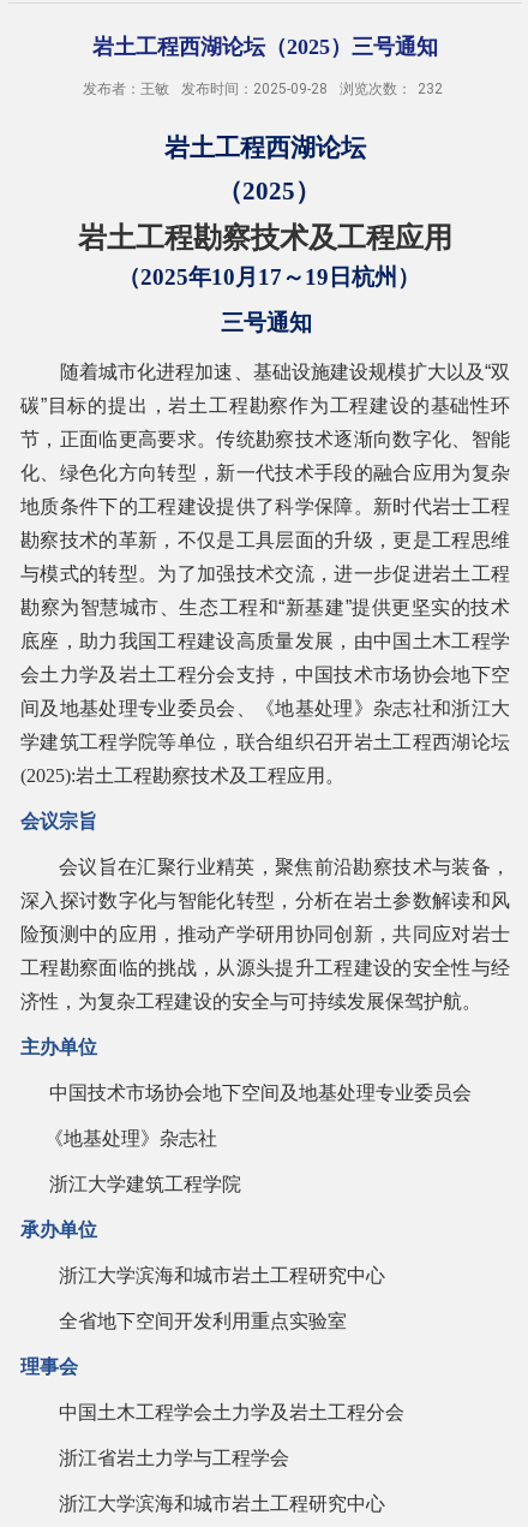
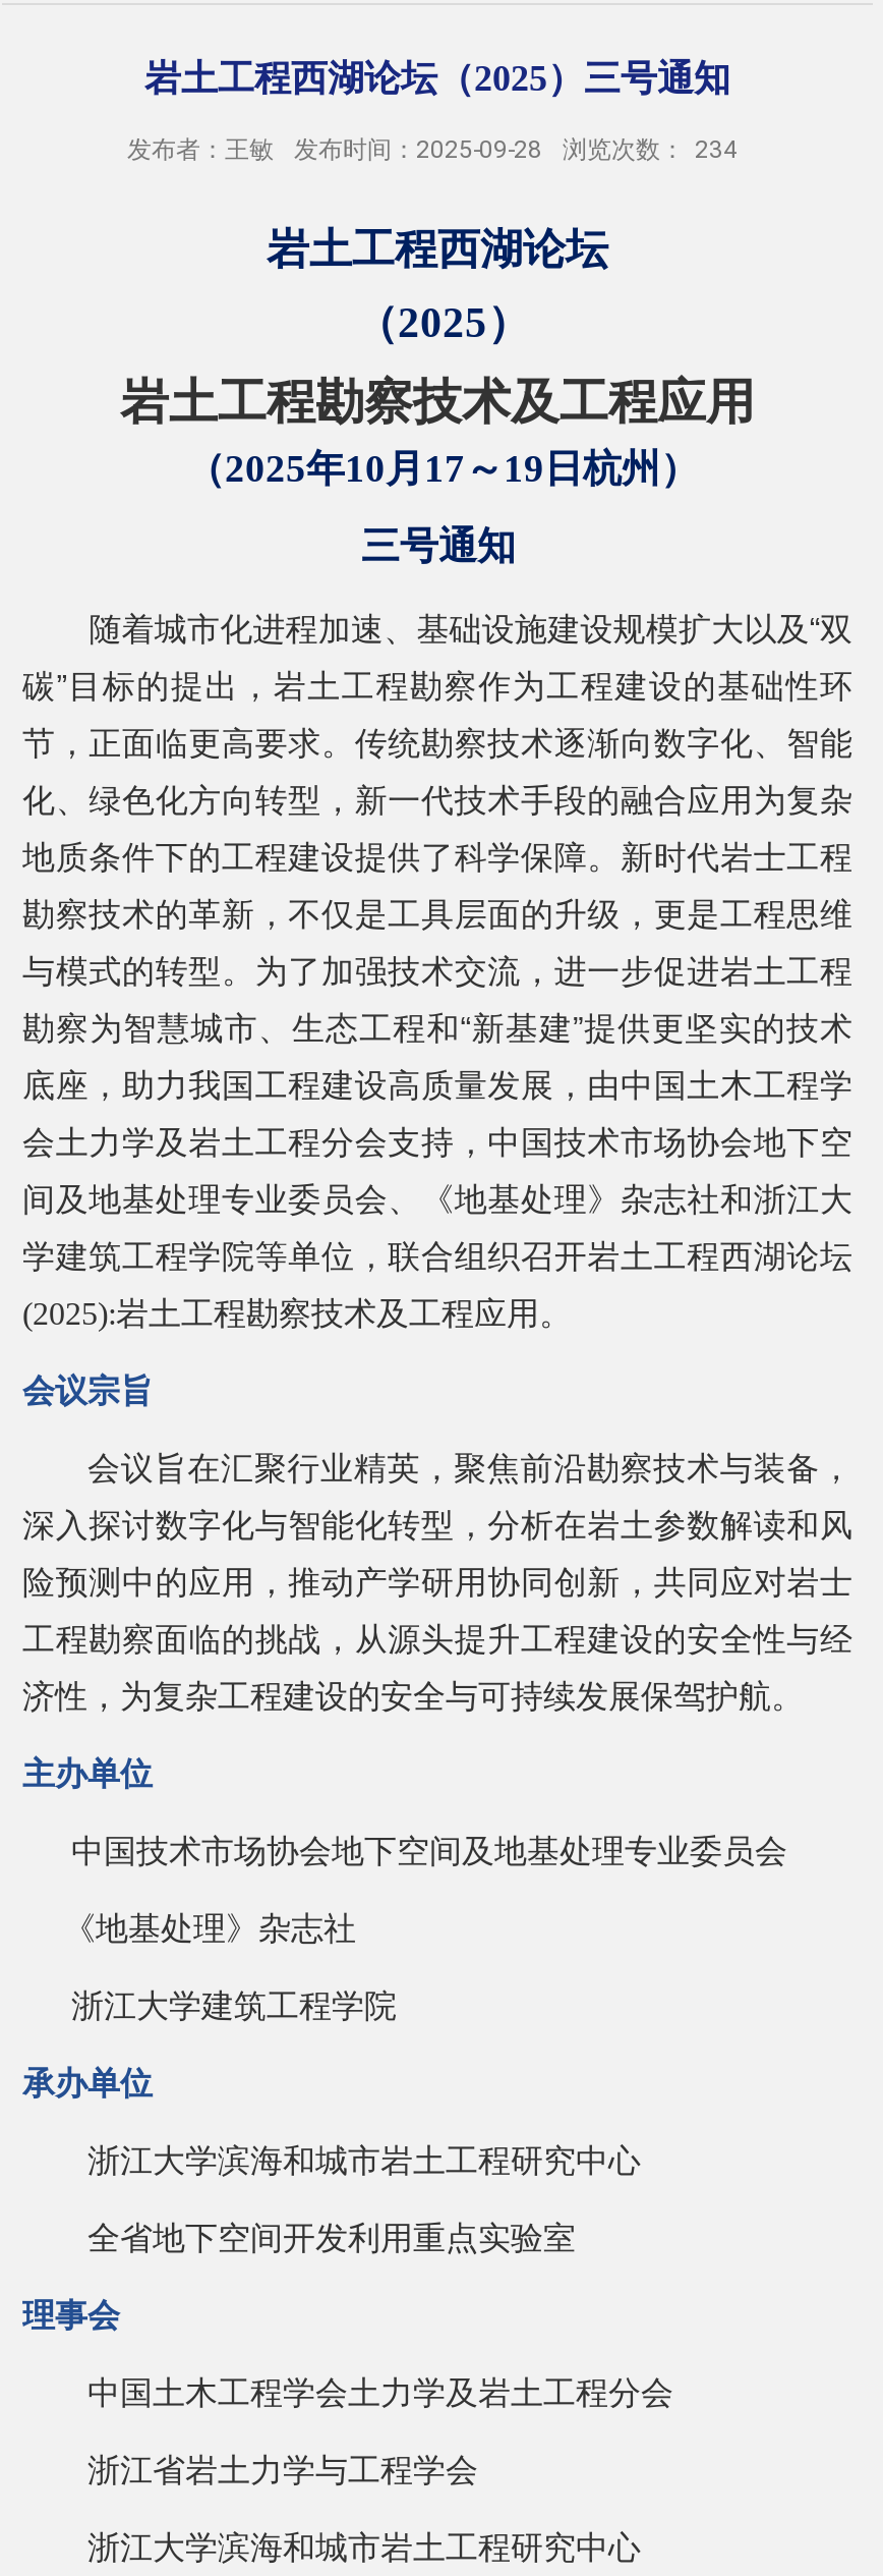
- 发布者：王敏 发布时间：2025-09-28 浏览次数： 232
+ 发布者：王敏 发布时间：2025-09-28 浏览次数： 234
